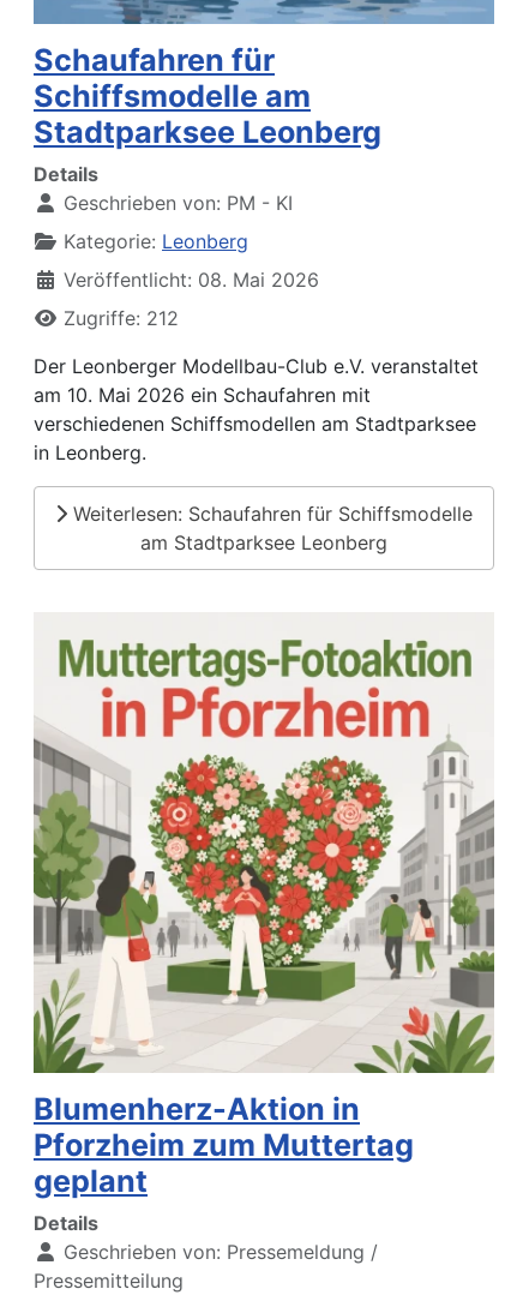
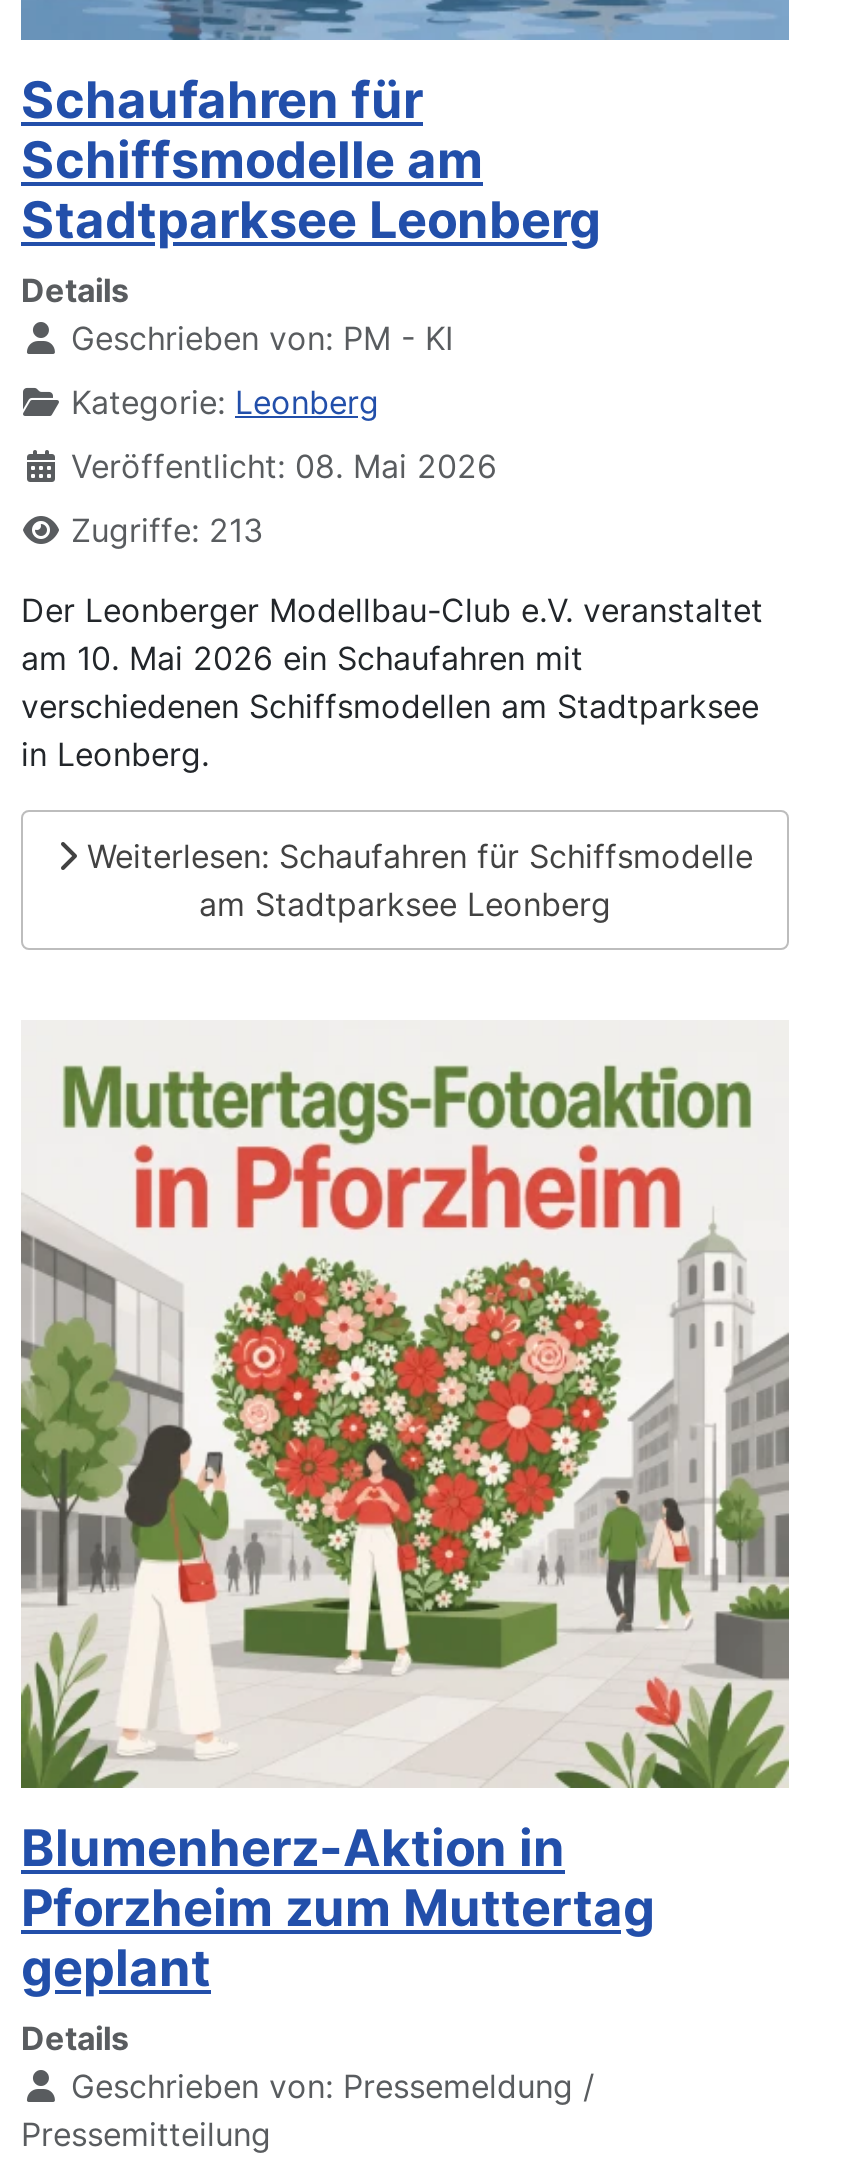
- Zugriffe: 212
+ Zugriffe: 213
